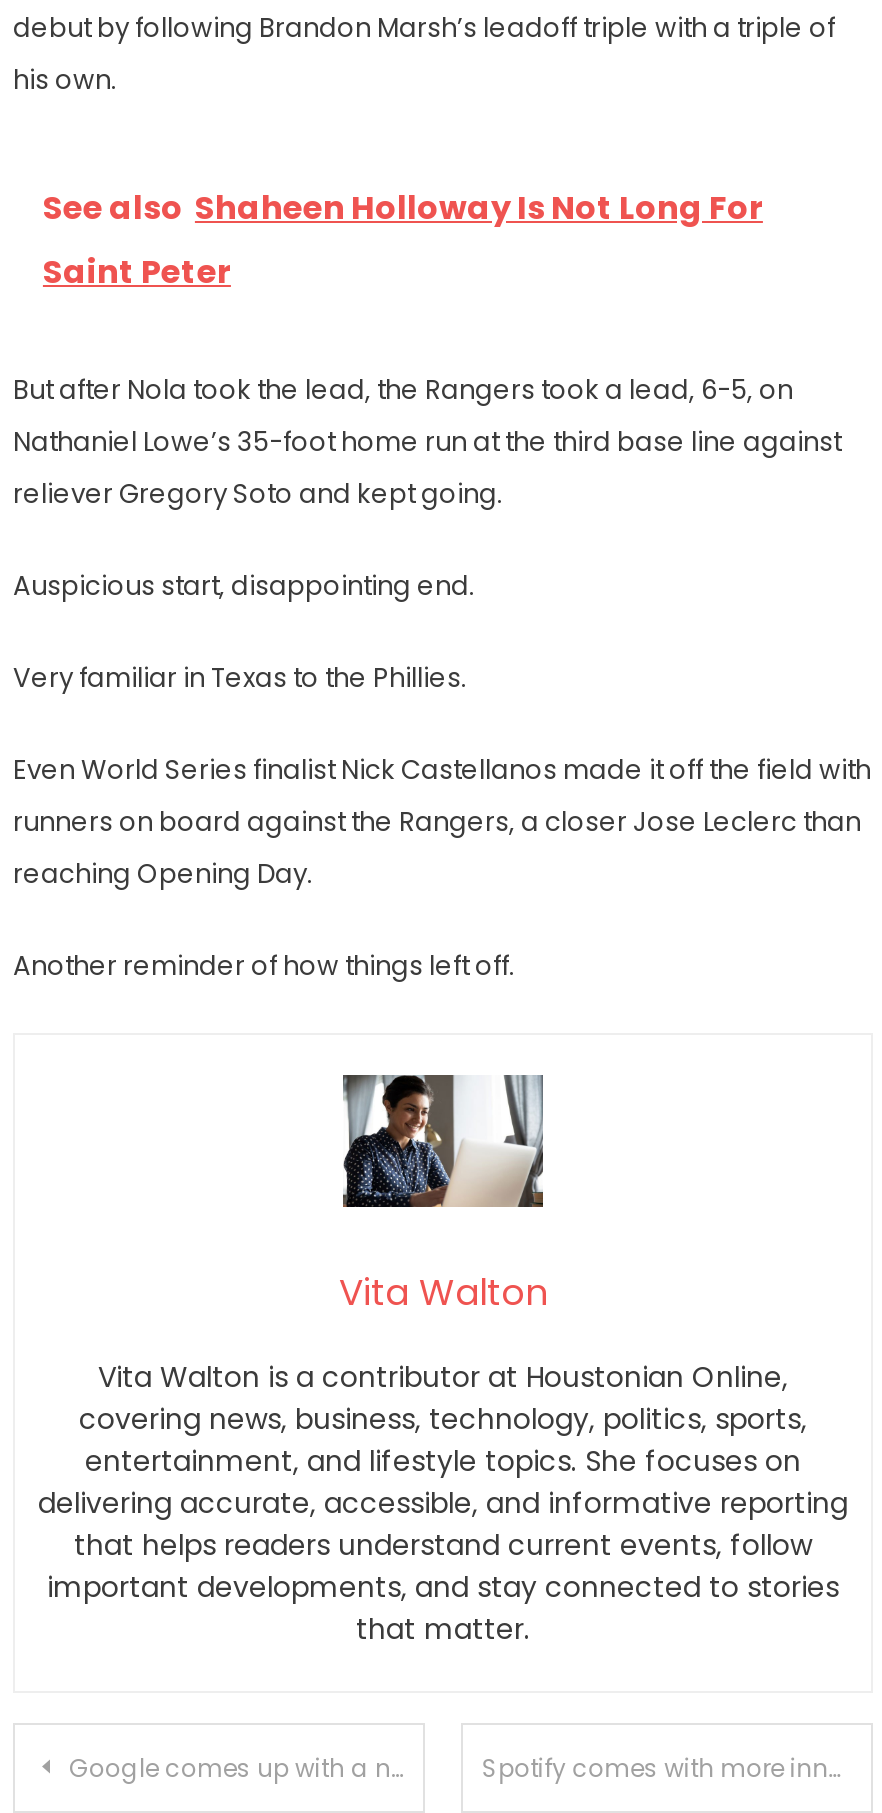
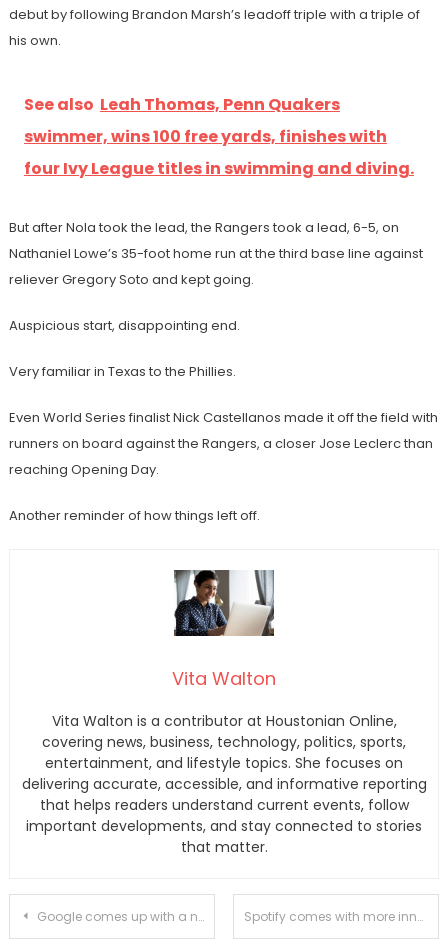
- See also Shaheen Holloway Is Not Long For
- Saint Peter
+ See also Leah Thomas, Penn Quakers
+ swimmer, wins 100 free yards, finishes with
+ four Ivy League titles in swimming and diving.
